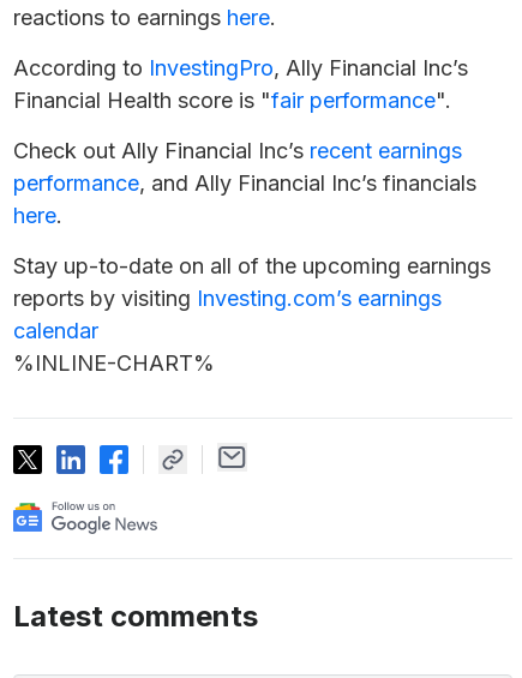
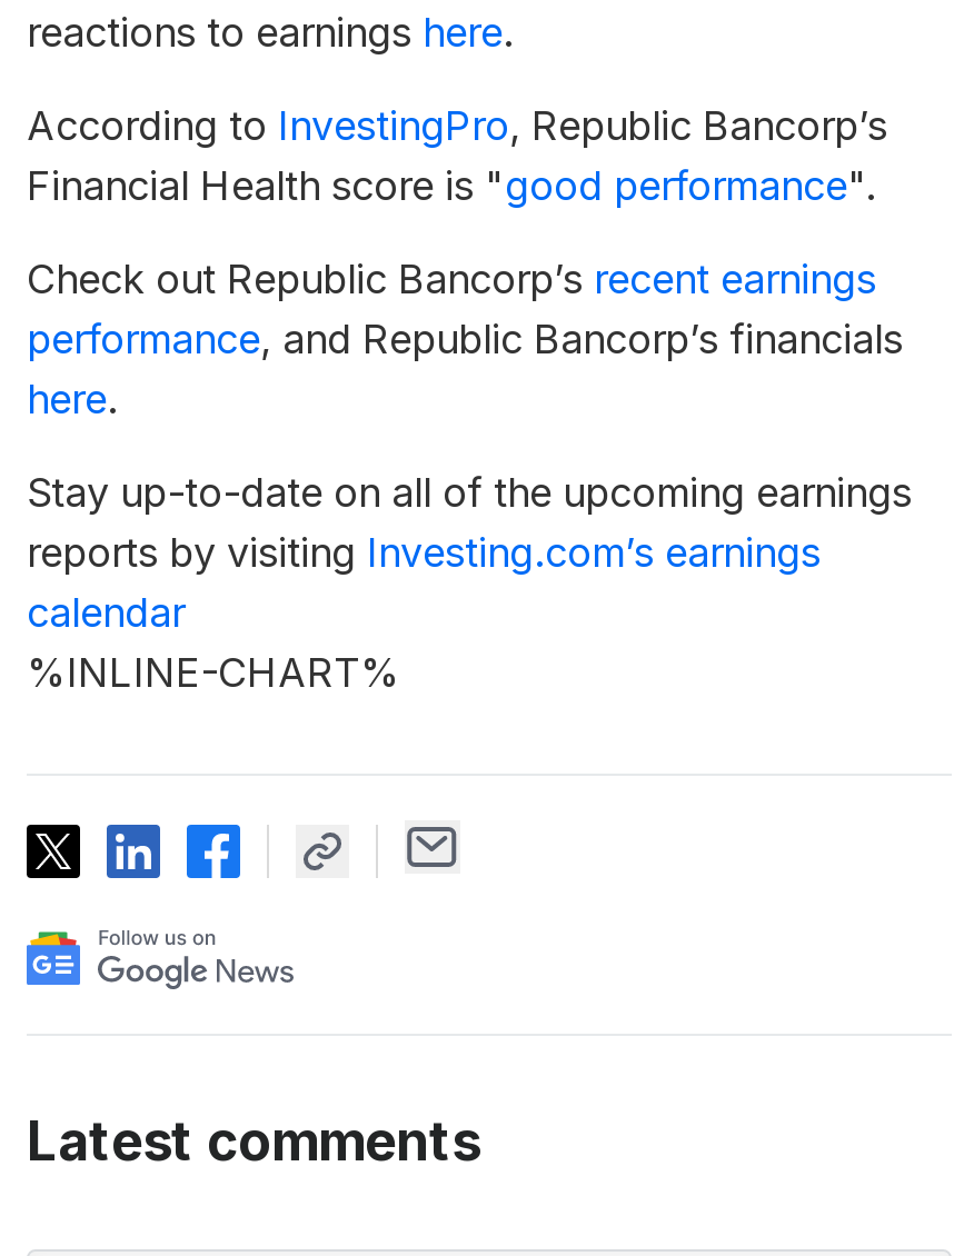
- According to InvestingPro, Ally Financial Inc’s
- Financial Health score is "fair performance".
+ According to InvestingPro, Republic Bancorp’s
+ Financial Health score is "good performance".

- Check out Ally Financial Inc’s recent earnings
- performance, and Ally Financial Inc’s financials
+ Check out Republic Bancorp’s recent earnings
+ performance, and Republic Bancorp’s financials
